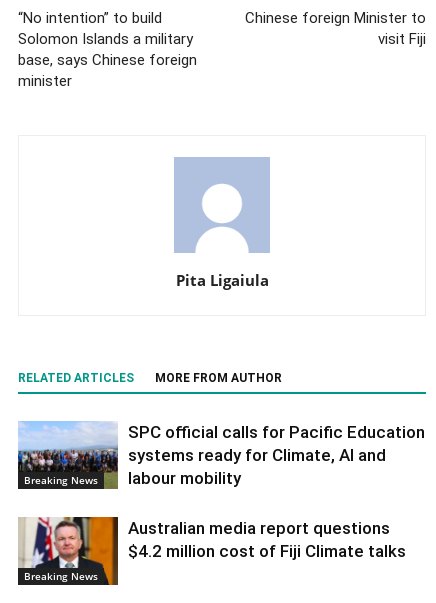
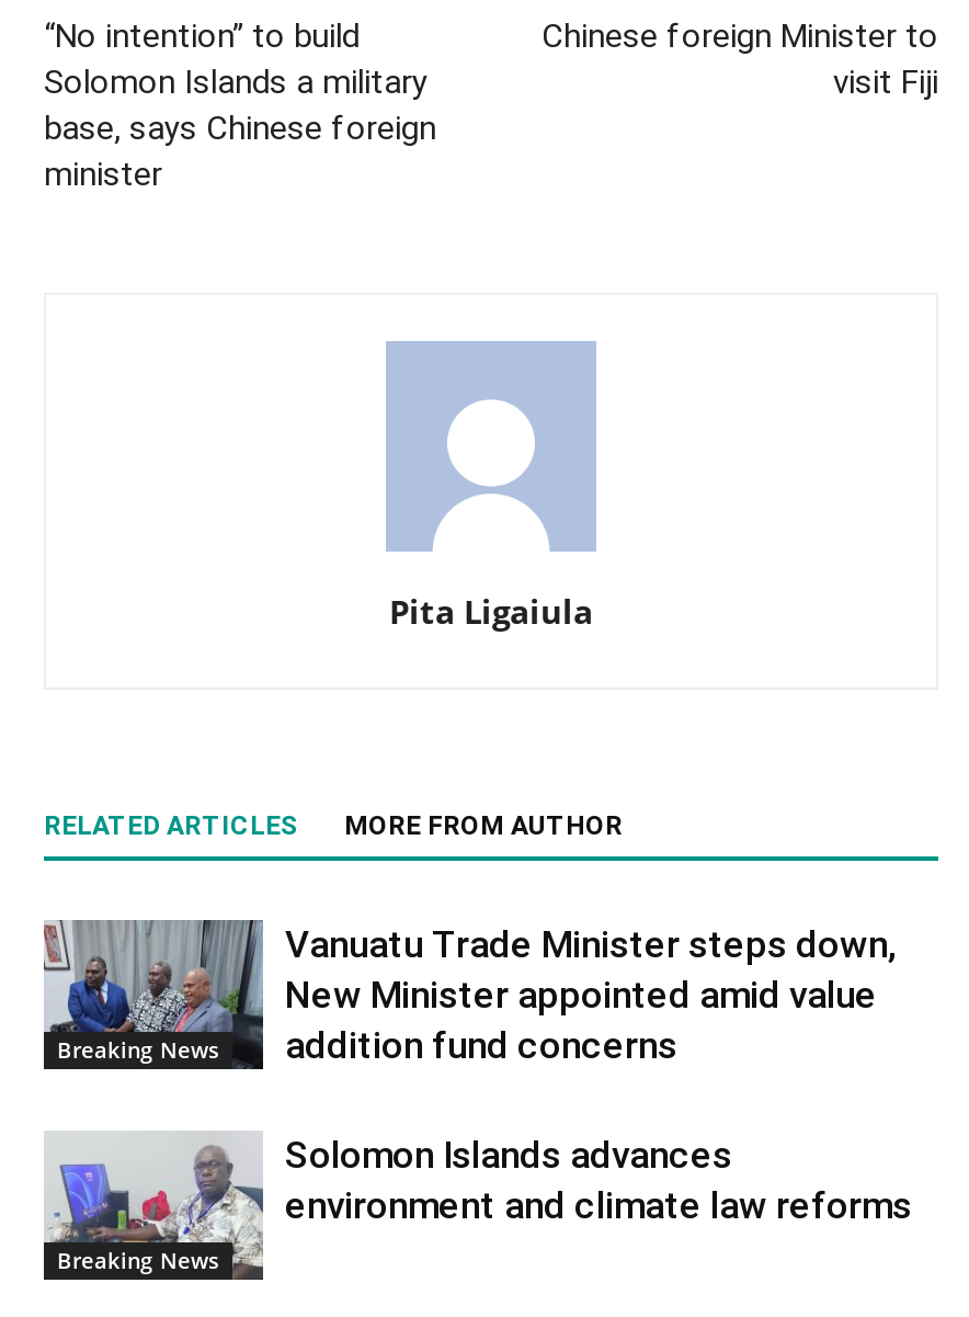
- [image]
- SPC official calls for Pacific Education
- systems ready for Climate, AI and
- labour mobility
+ [image]
+ Vanuatu Trade Minister steps down,
+ New Minister appointed amid value
+ addition fund concerns

- [image]
- Australian media report questions
- $4.2 million cost of Fiji Climate talks
+ [image]
+ Solomon Islands advances
+ environment and climate law reforms
